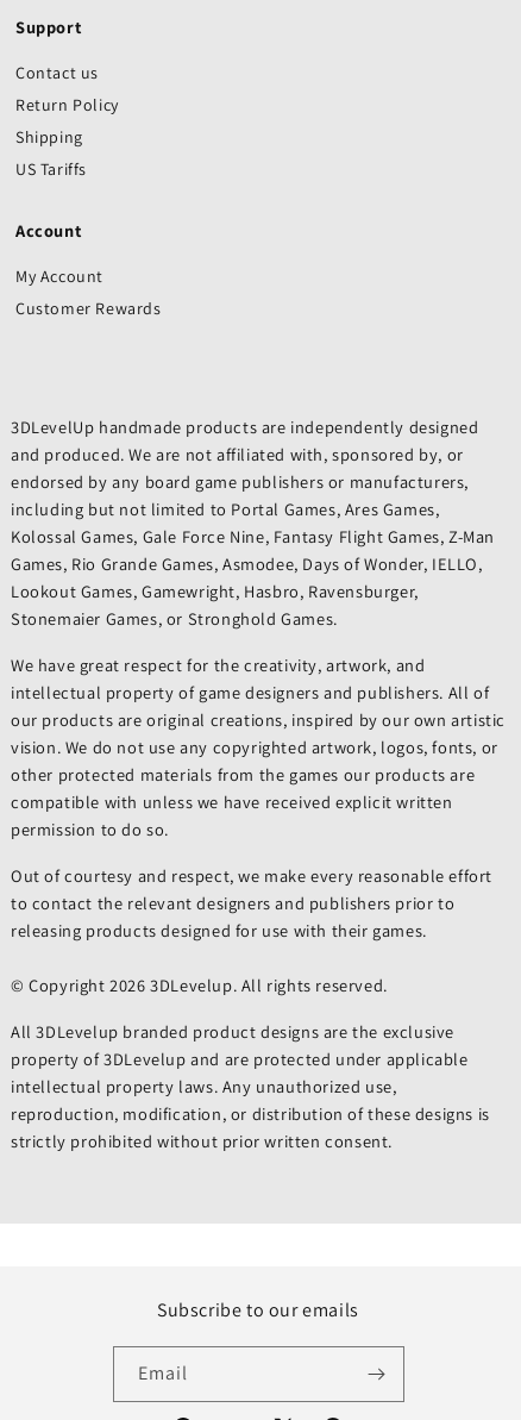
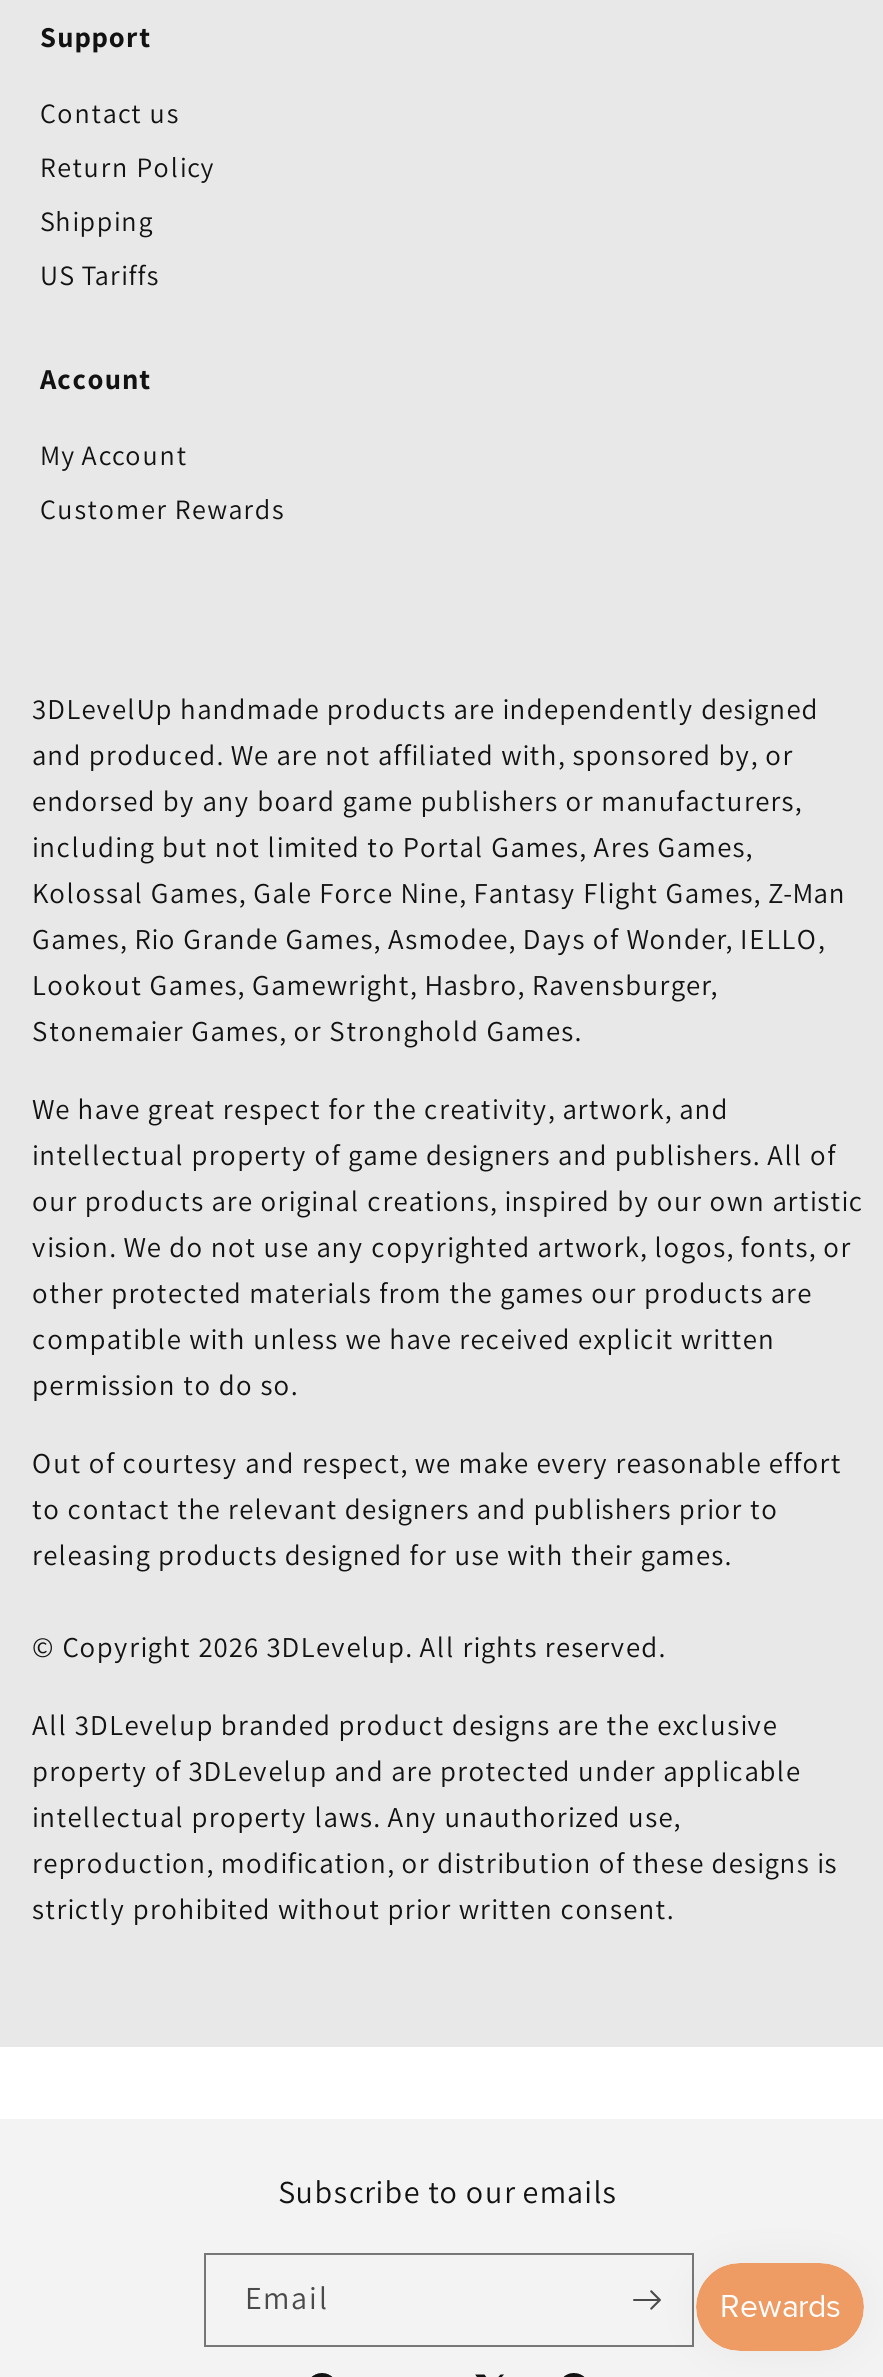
+ [image]
